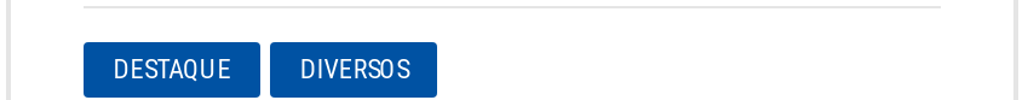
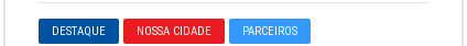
- DIVERSOS
+ NOSSA CIDADE
+ PARCEIROS
